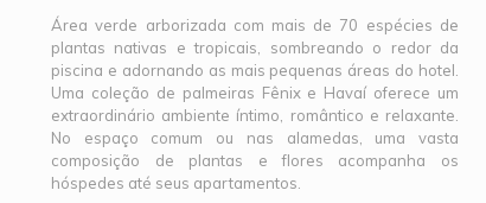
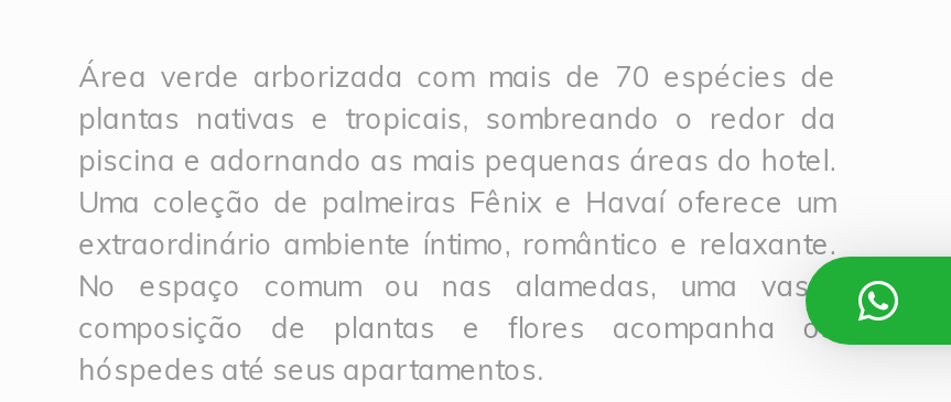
+ [image]
